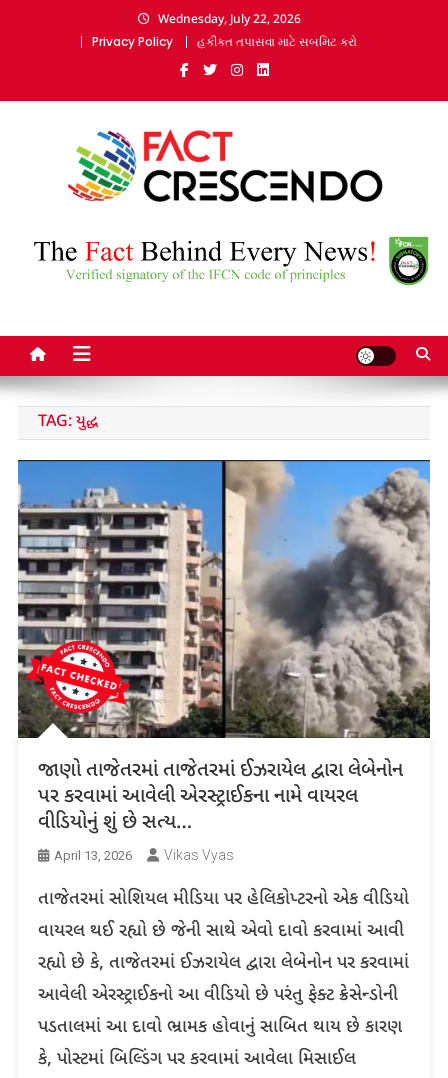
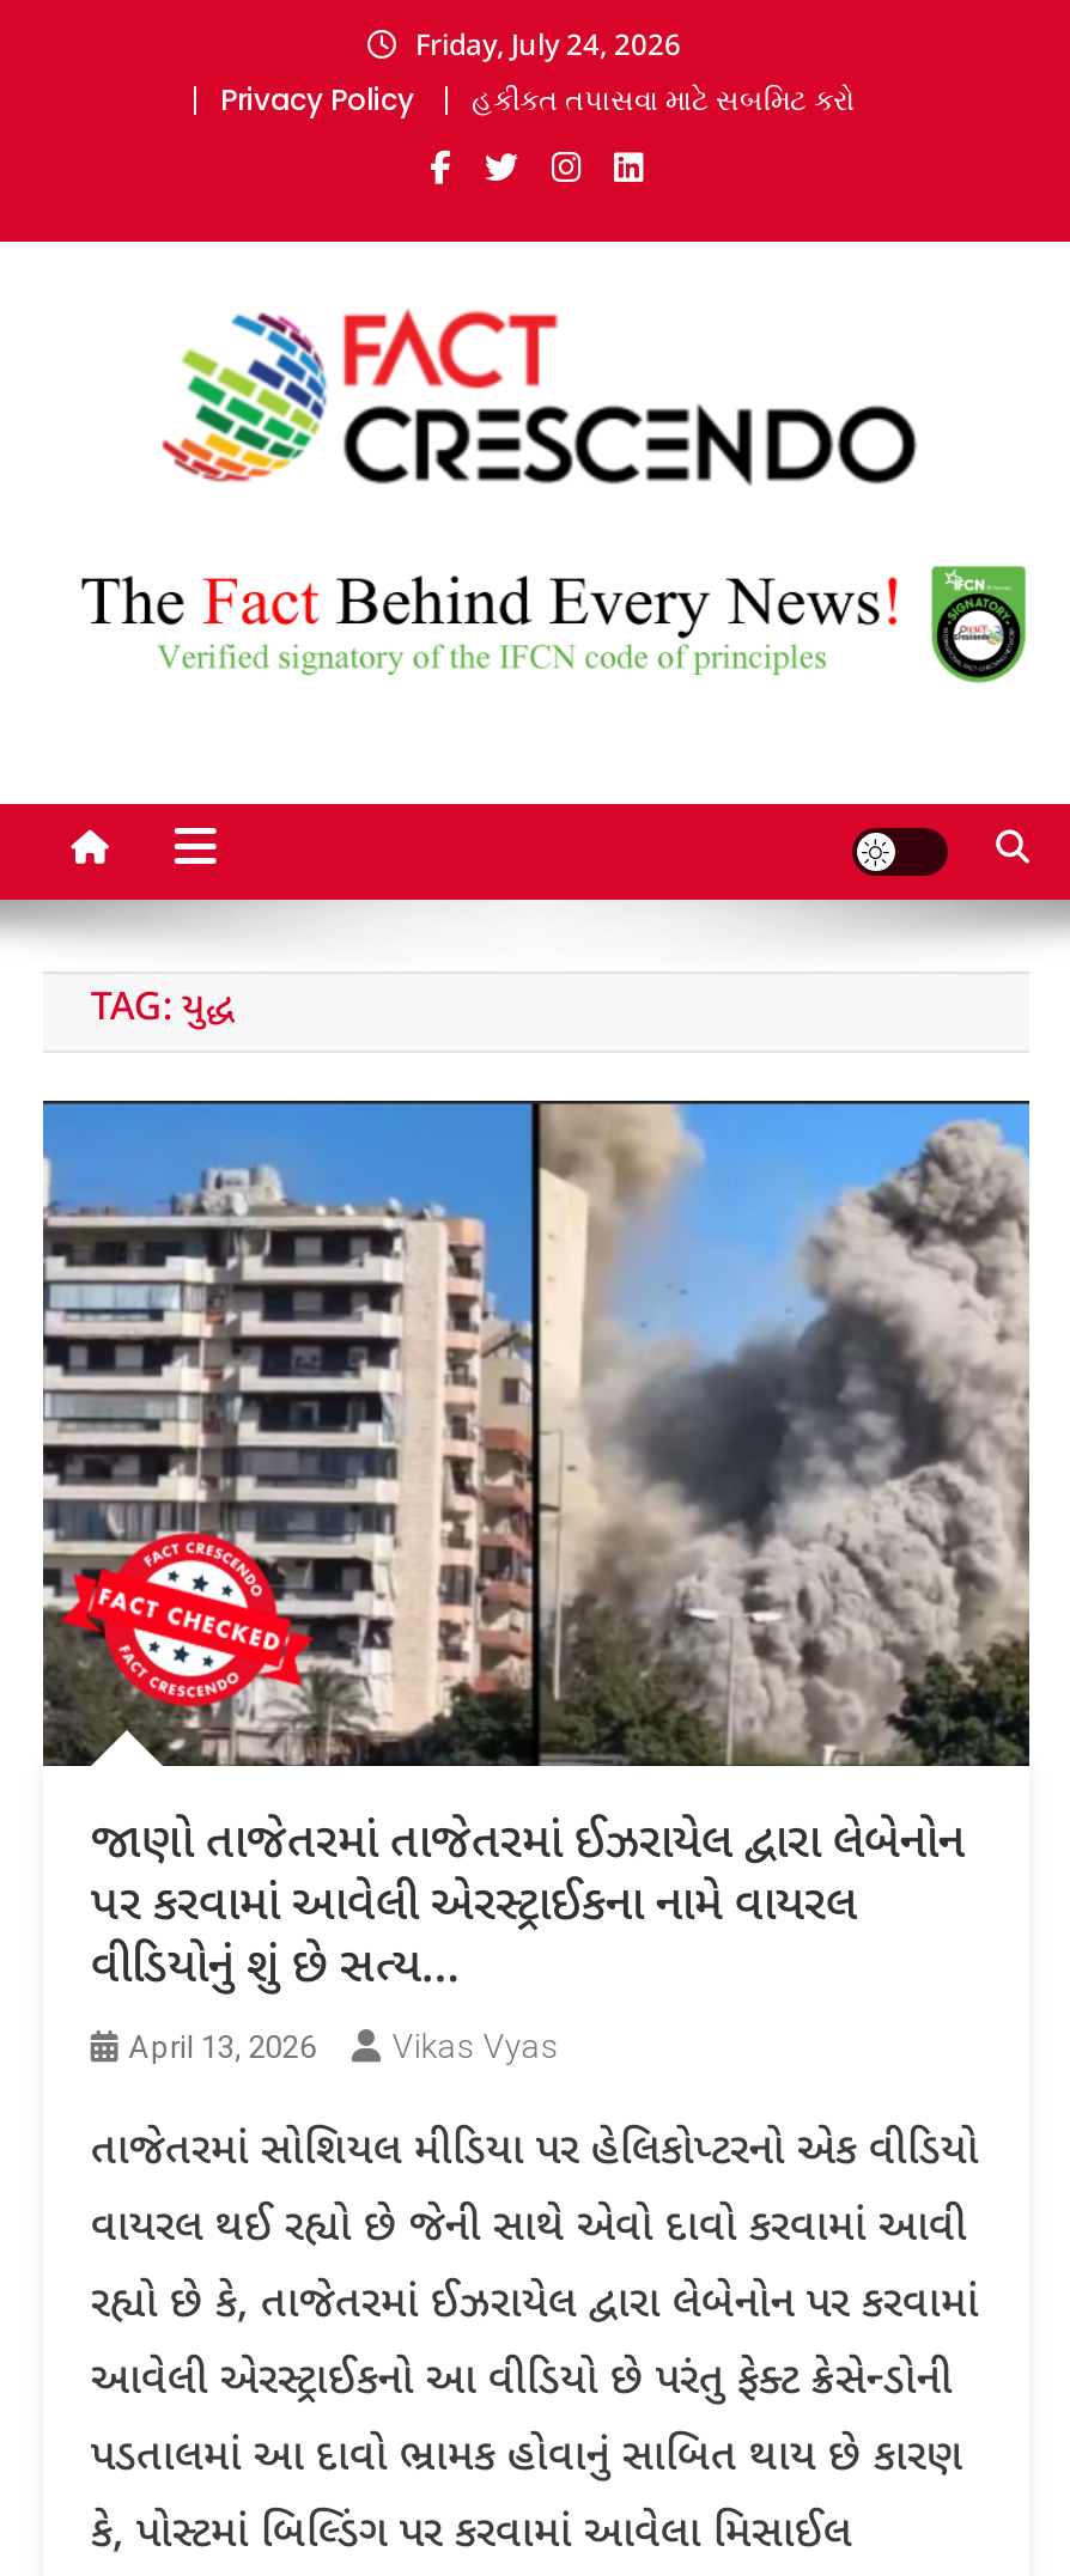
- Wednesday, July 22, 2026
+ Friday, July 24, 2026
